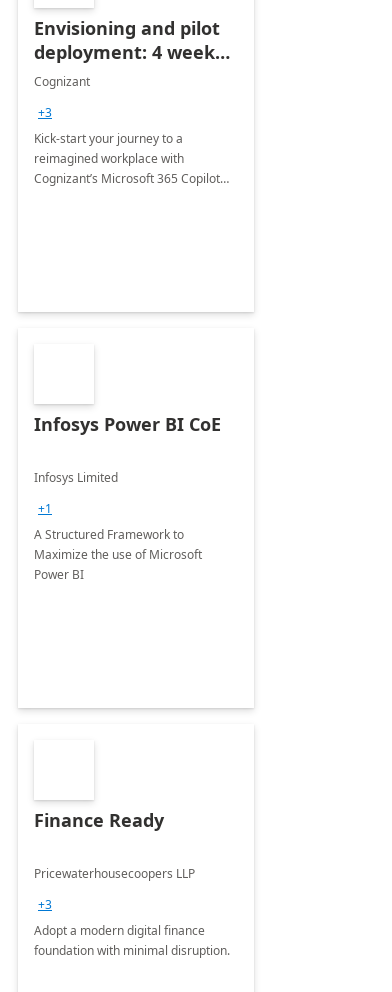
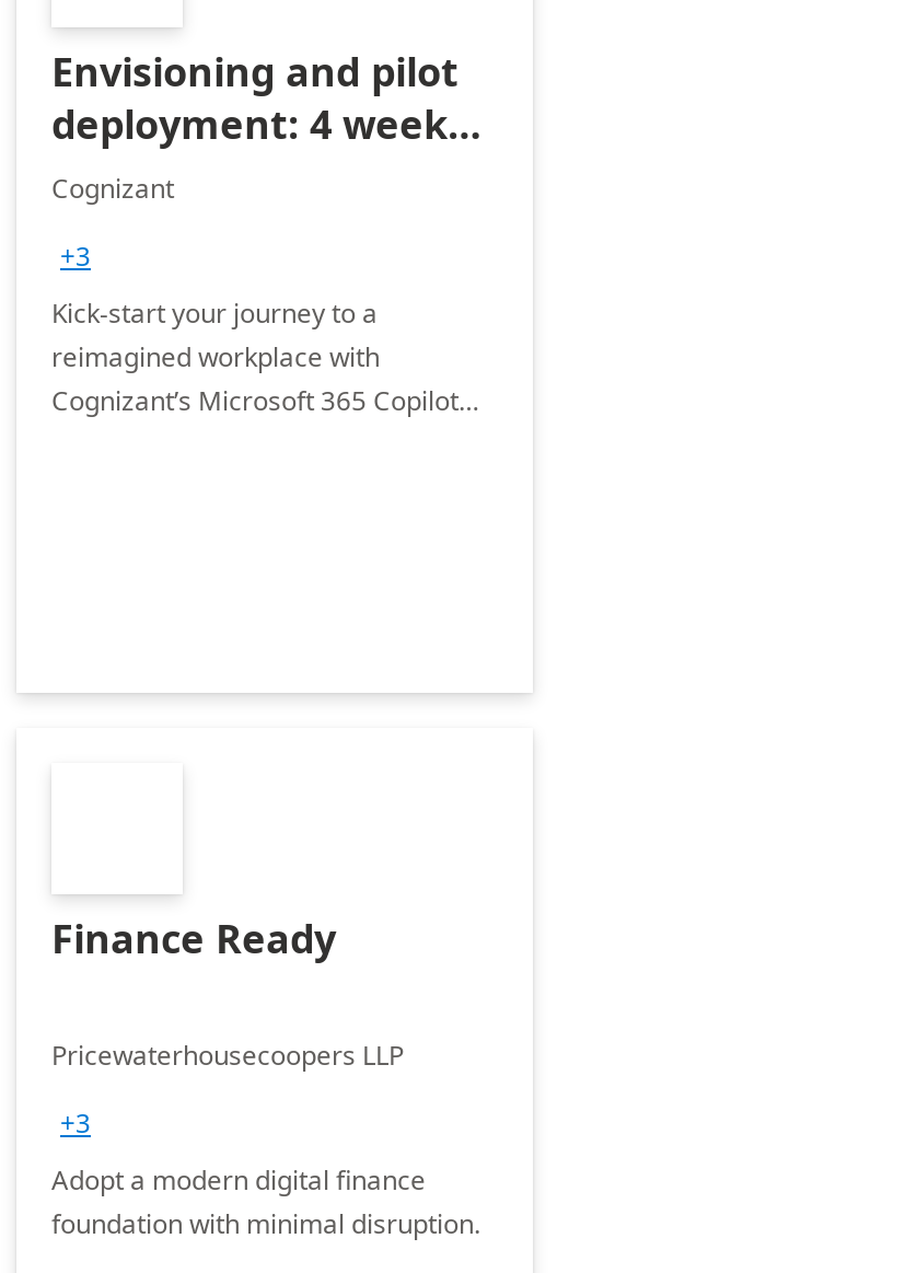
- Infosys Power BI CoE
- Infosys Limited
- +1
- A Structured Framework to
- Maximize the use of Microsoft
- Power BI
